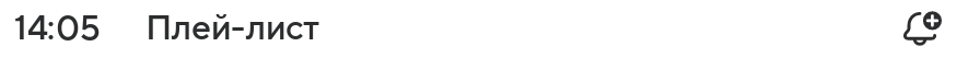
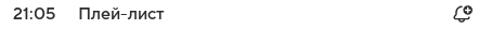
- 14:05 Плей-лист
+ 21:05 Плей-лист
